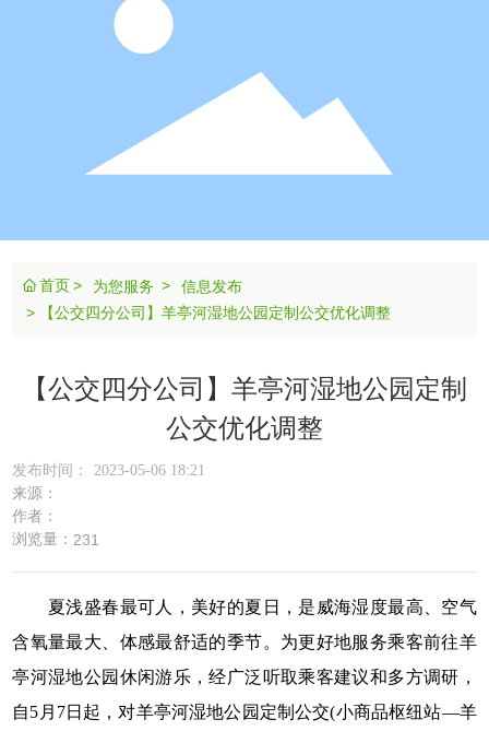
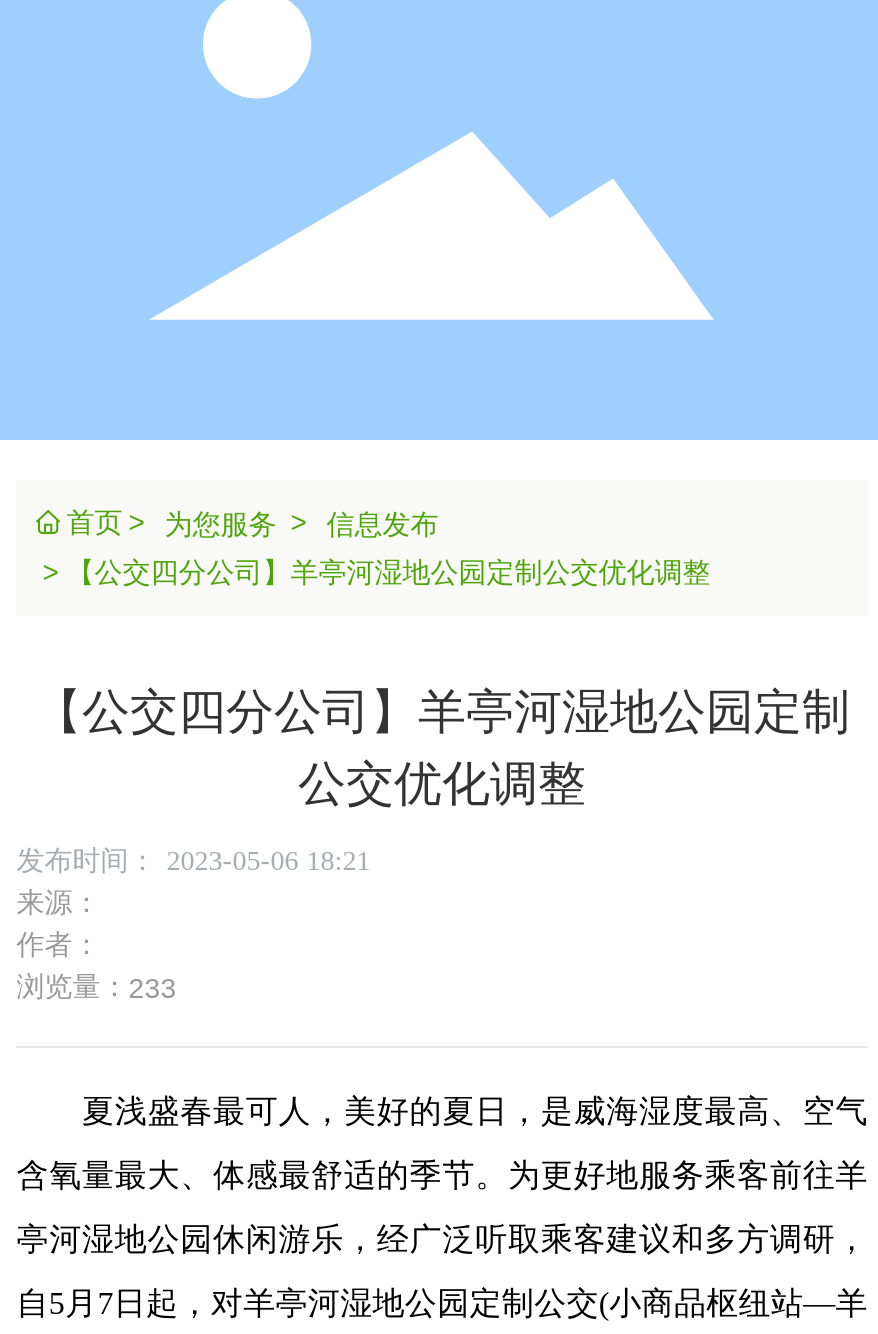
- 浏览量：231
+ 浏览量：233
